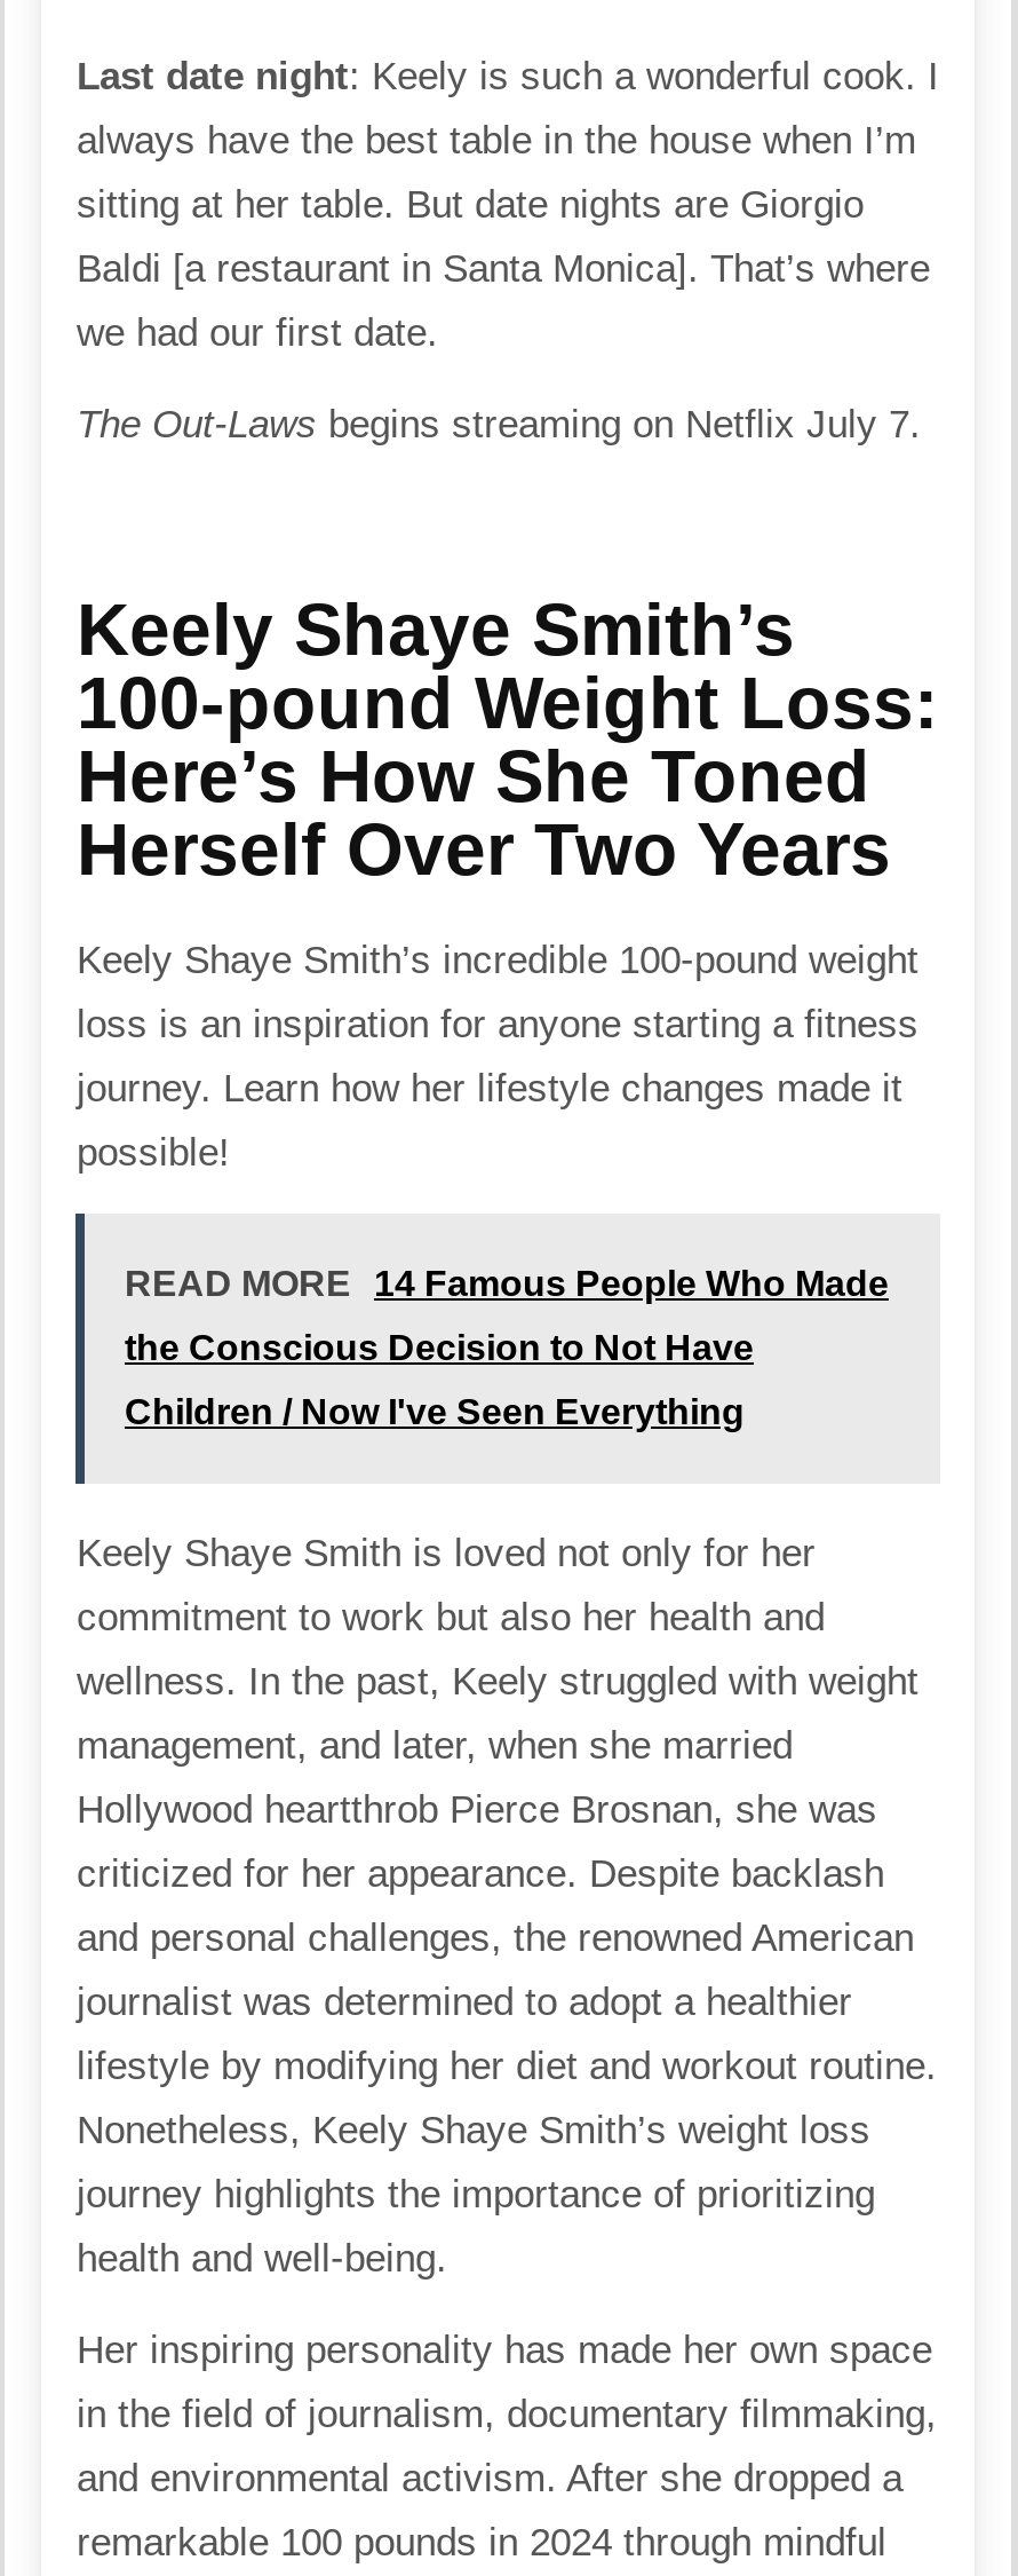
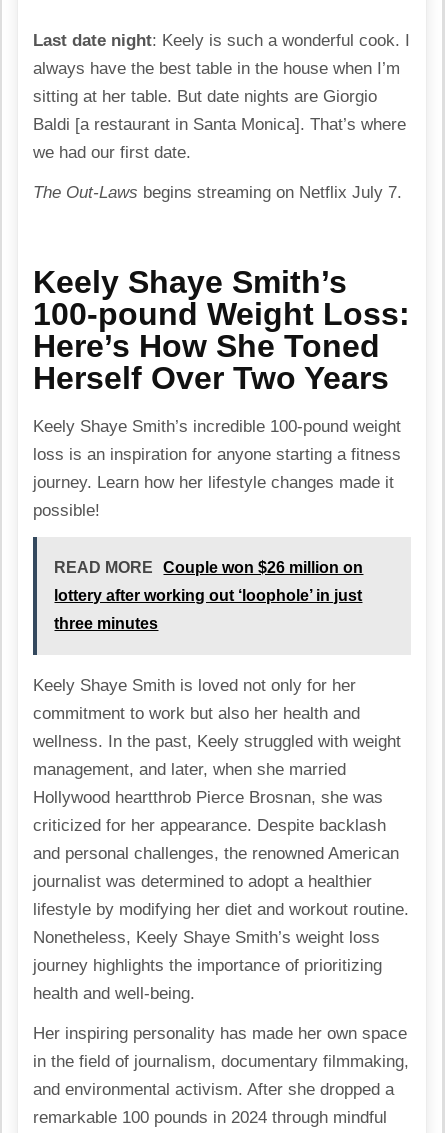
- READ MORE 14 Famous People Who Made
+ READ MORE Couple won $26 million on

- the Conscious Decision to Not Have
+ lottery after working out ‘loophole’ in just

- Children / Now I've Seen Everything
+ three minutes
